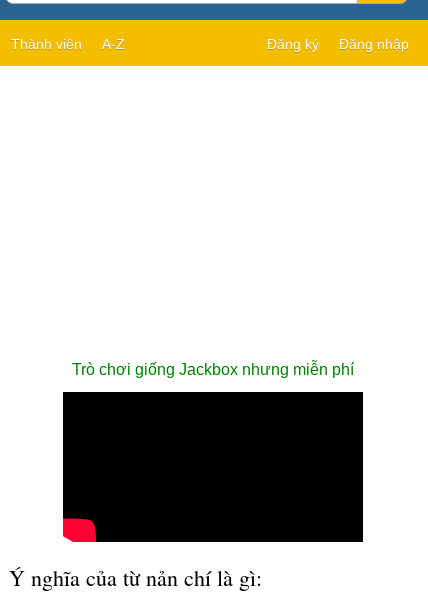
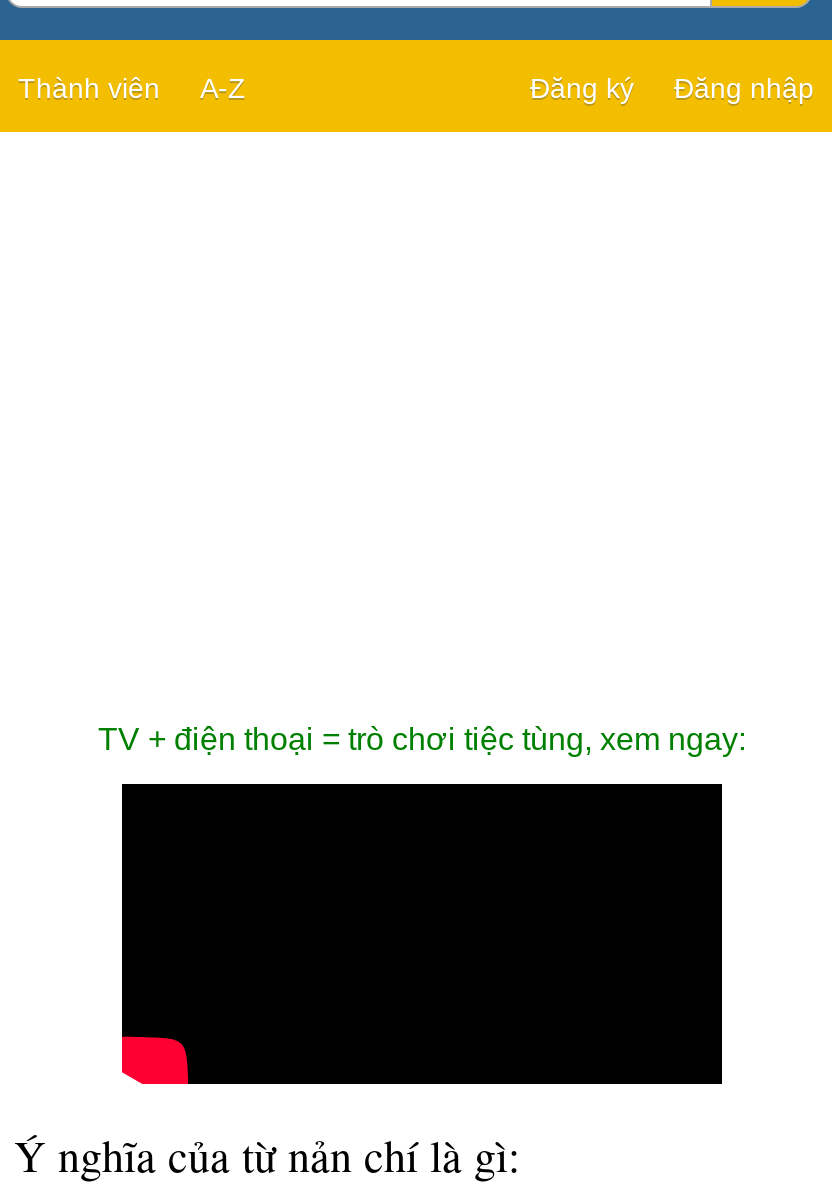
- Trò chơi giống Jackbox nhưng miễn phí
+ TV + điện thoại = trò chơi tiệc tùng, xem ngay:
